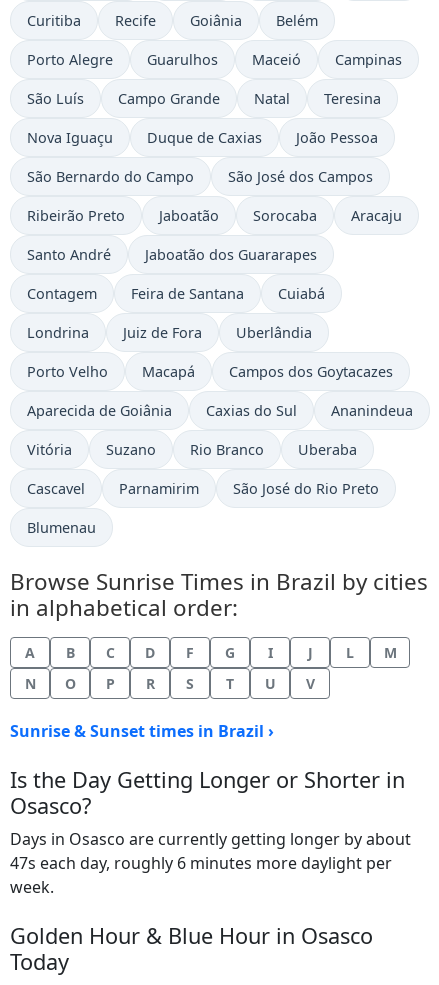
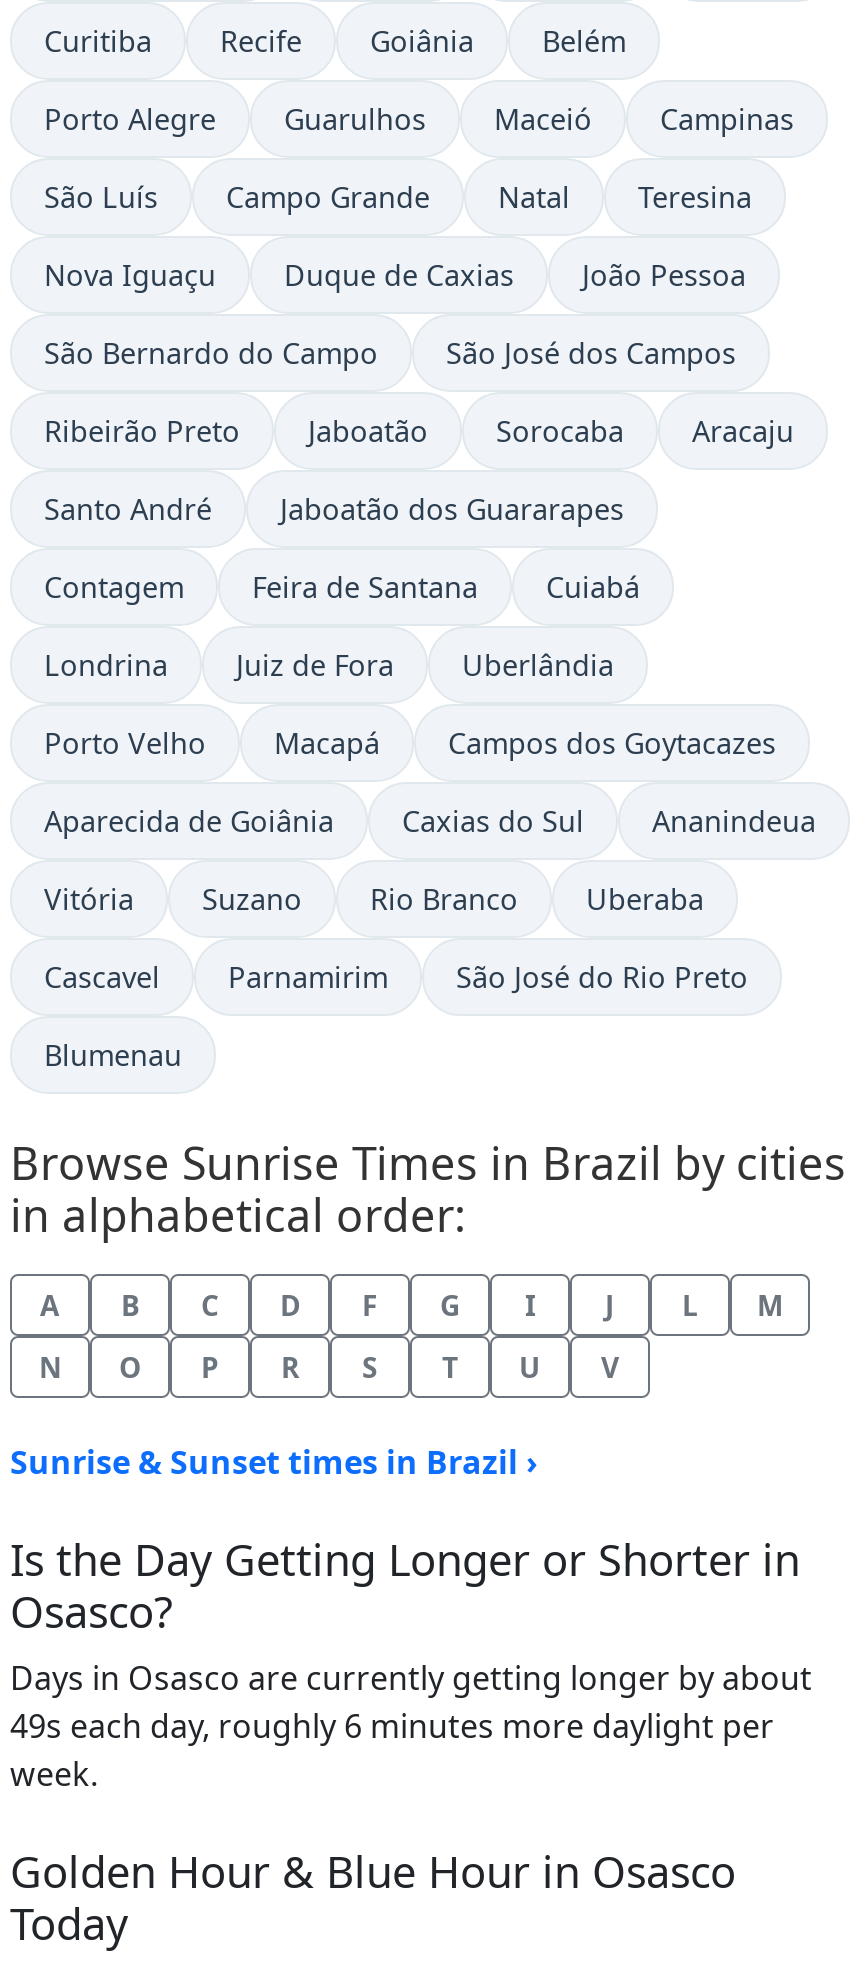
- 47s each day, roughly 6 minutes more daylight per
+ 49s each day, roughly 6 minutes more daylight per
